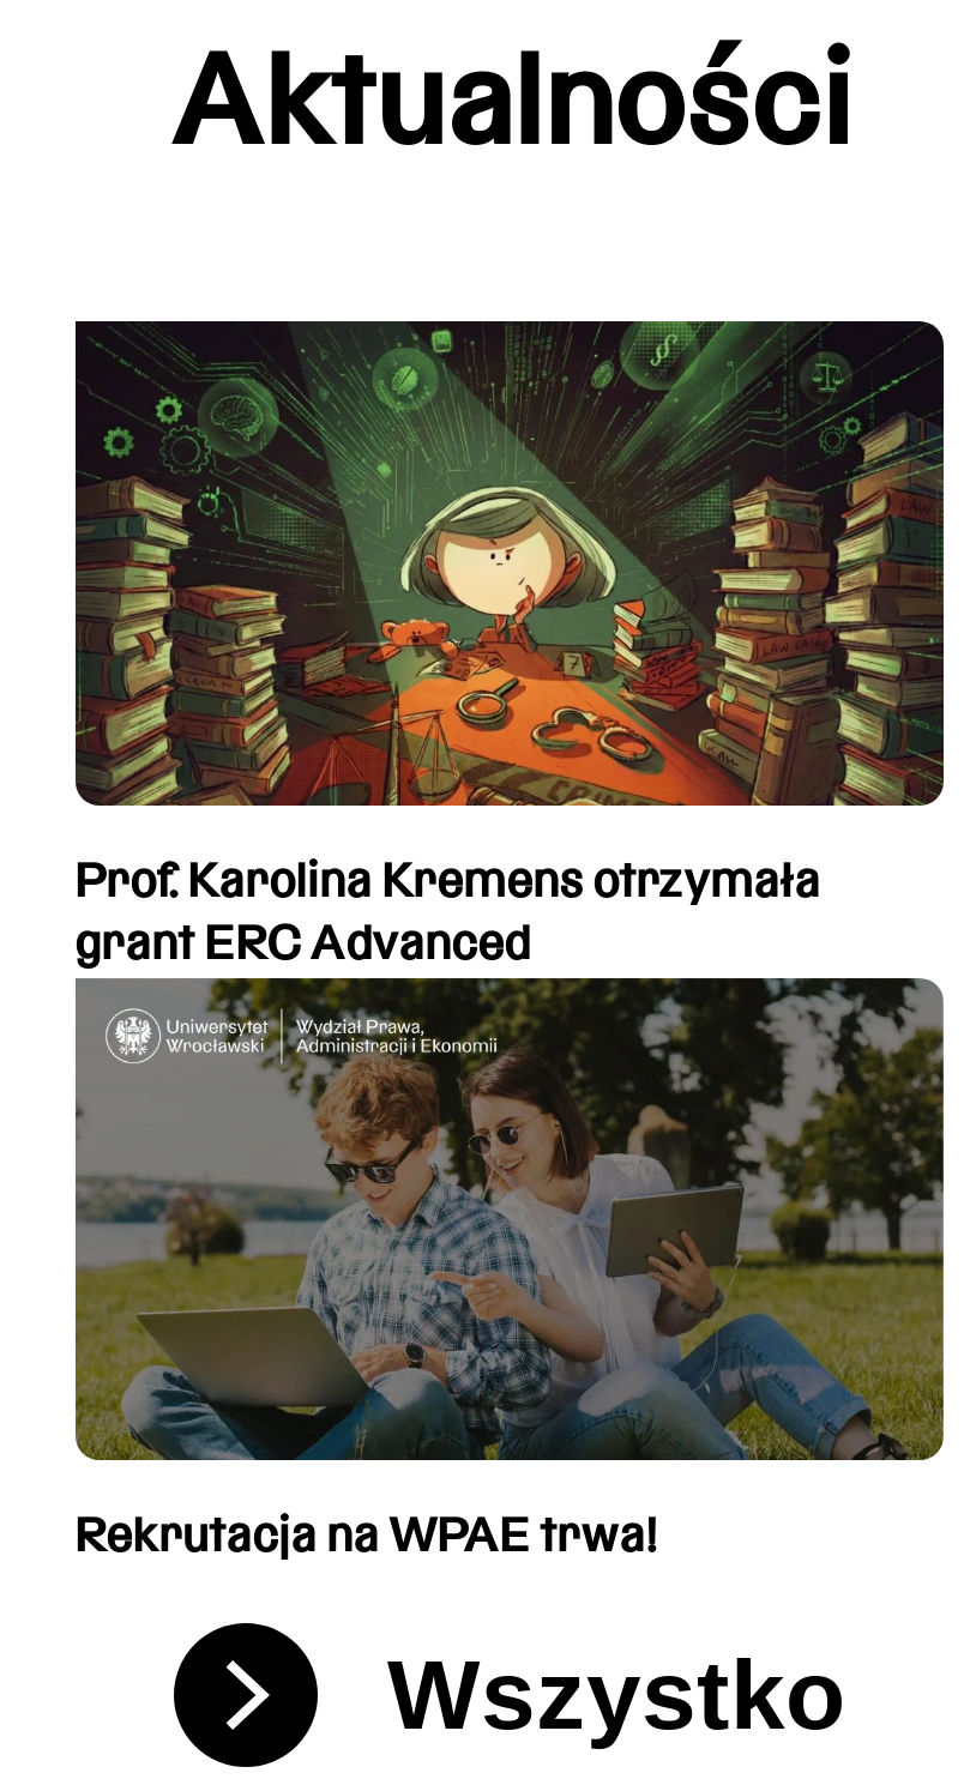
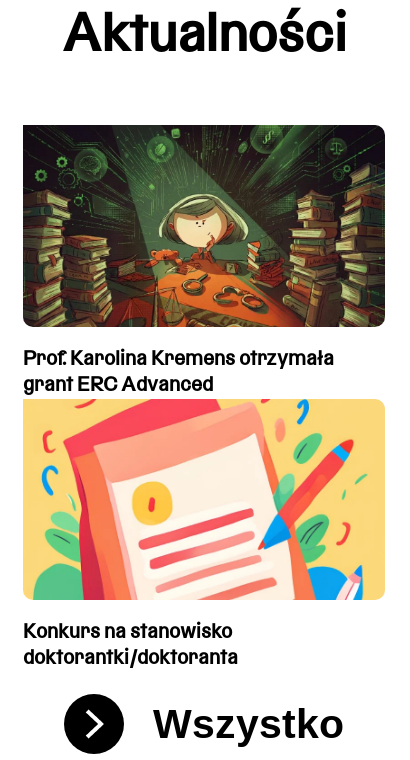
- [image]
- Rekrutacja na WPAE trwa!
+ [image]
+ Konkurs na stanowisko
+ doktorantki/doktoranta
